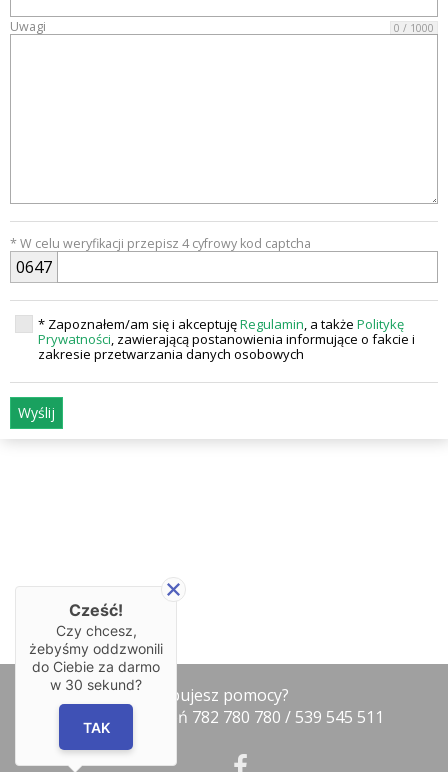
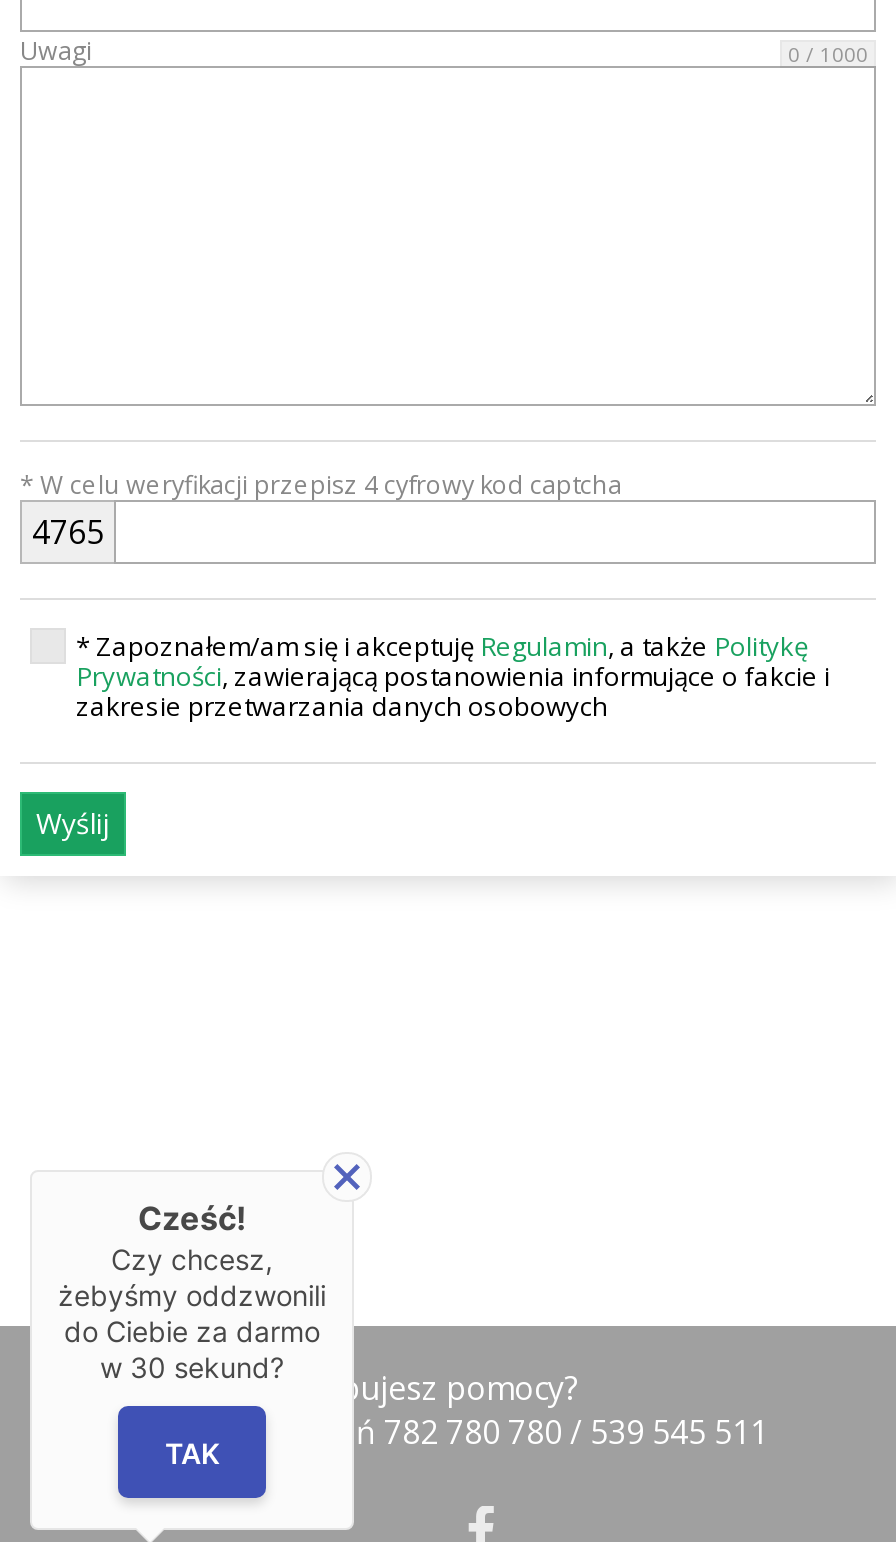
- 0647
+ 4765
